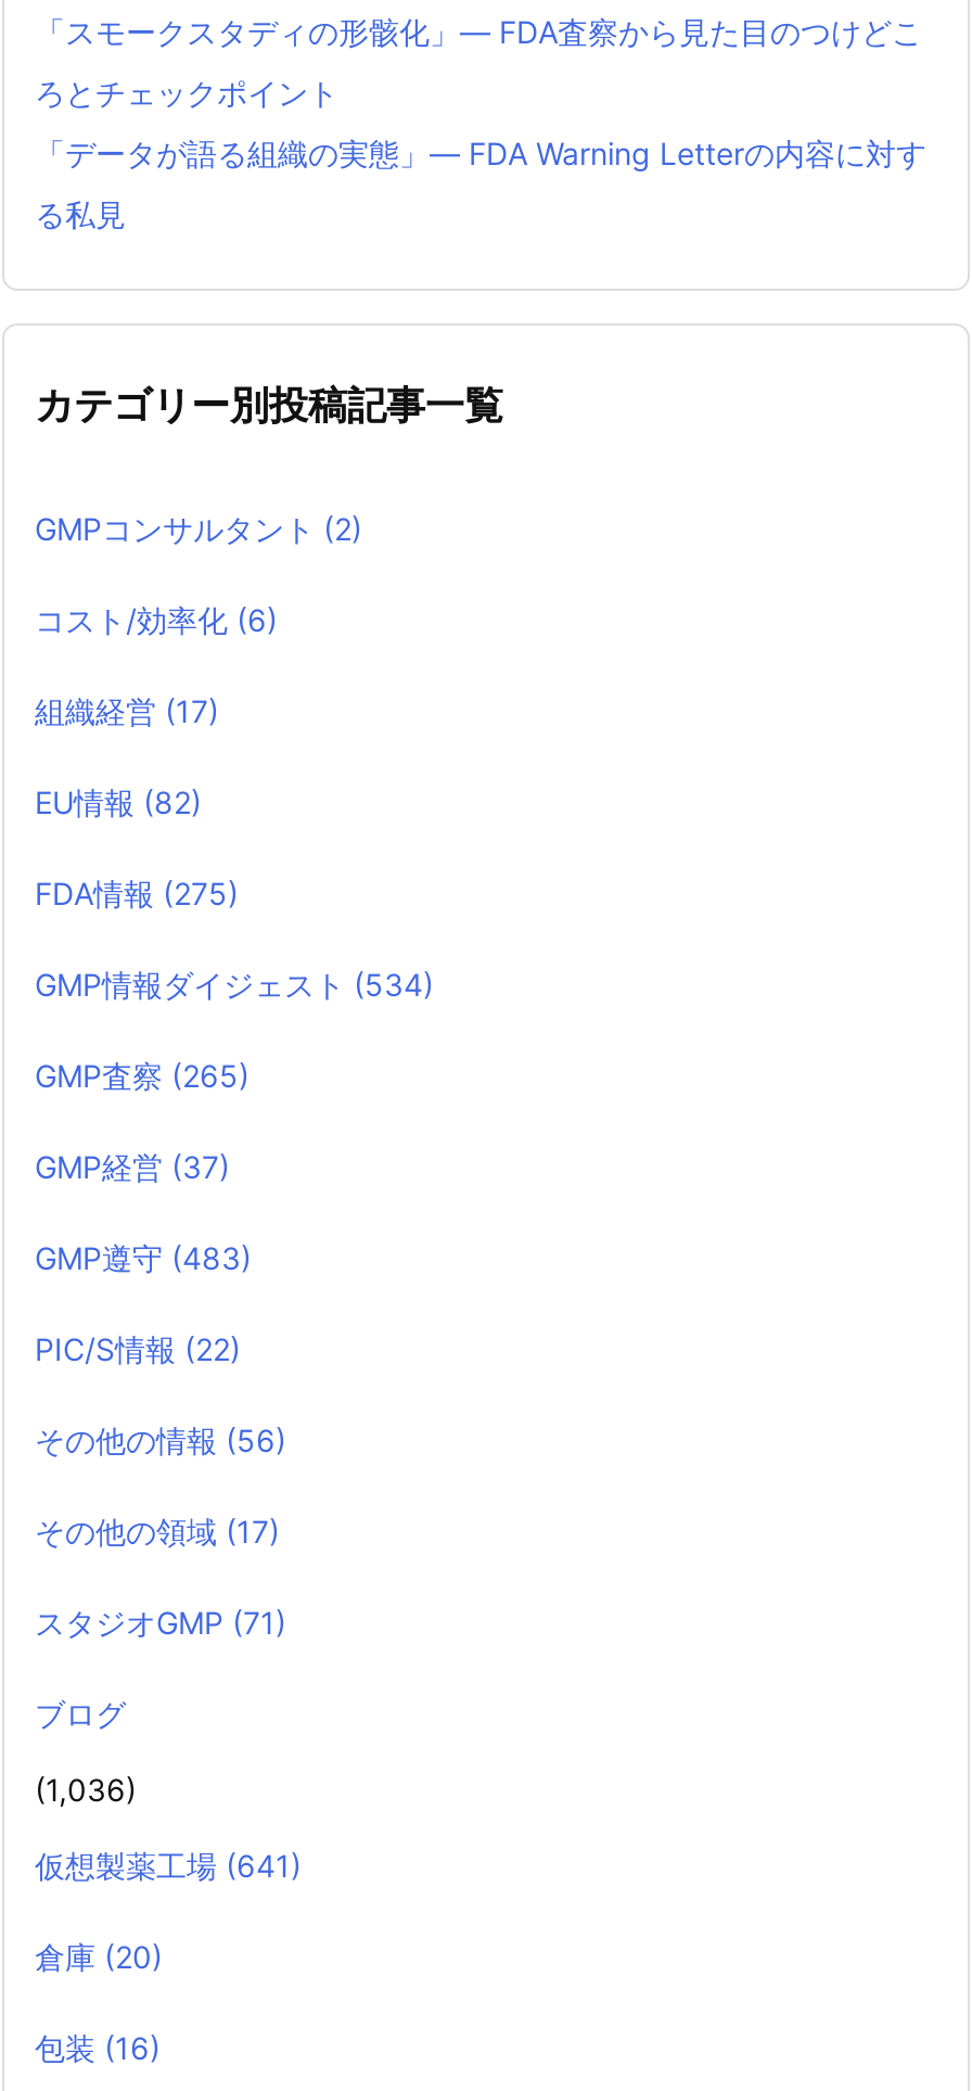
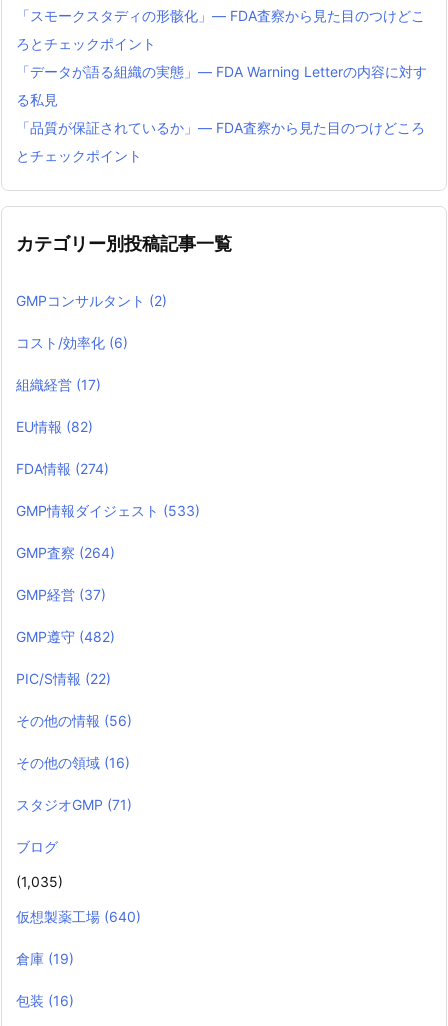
+ 「品質が保証されているか」— FDA査察から見た目のつけどころ
+ とチェックポイント

- FDA情報(275)
+ FDA情報(274)

- GMP情報ダイジェスト(534)
+ GMP情報ダイジェスト(533)

- GMP査察(265)
+ GMP査察(264)

- GMP遵守(483)
+ GMP遵守(482)

- その他の領域(17)
+ その他の領域(16)

- (1,036)
+ (1,035)

- 仮想製薬工場(641)
+ 仮想製薬工場(640)

- 倉庫(20)
+ 倉庫(19)
